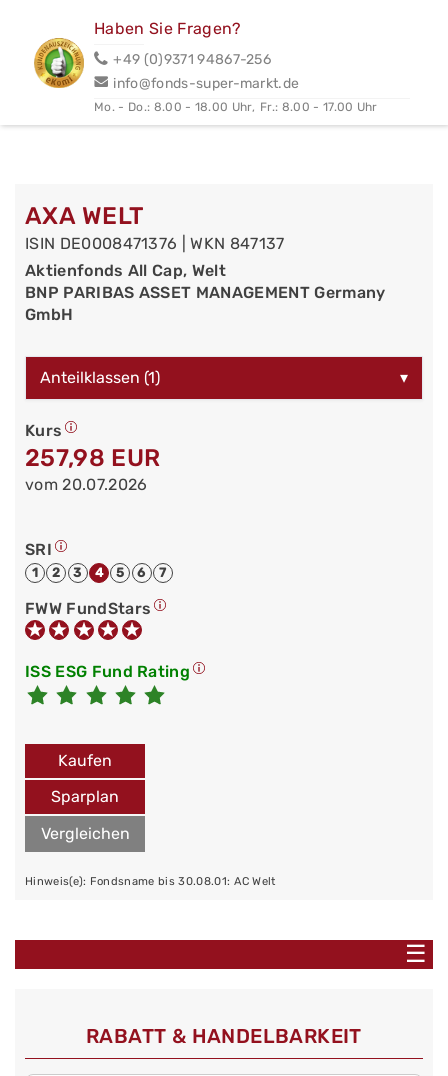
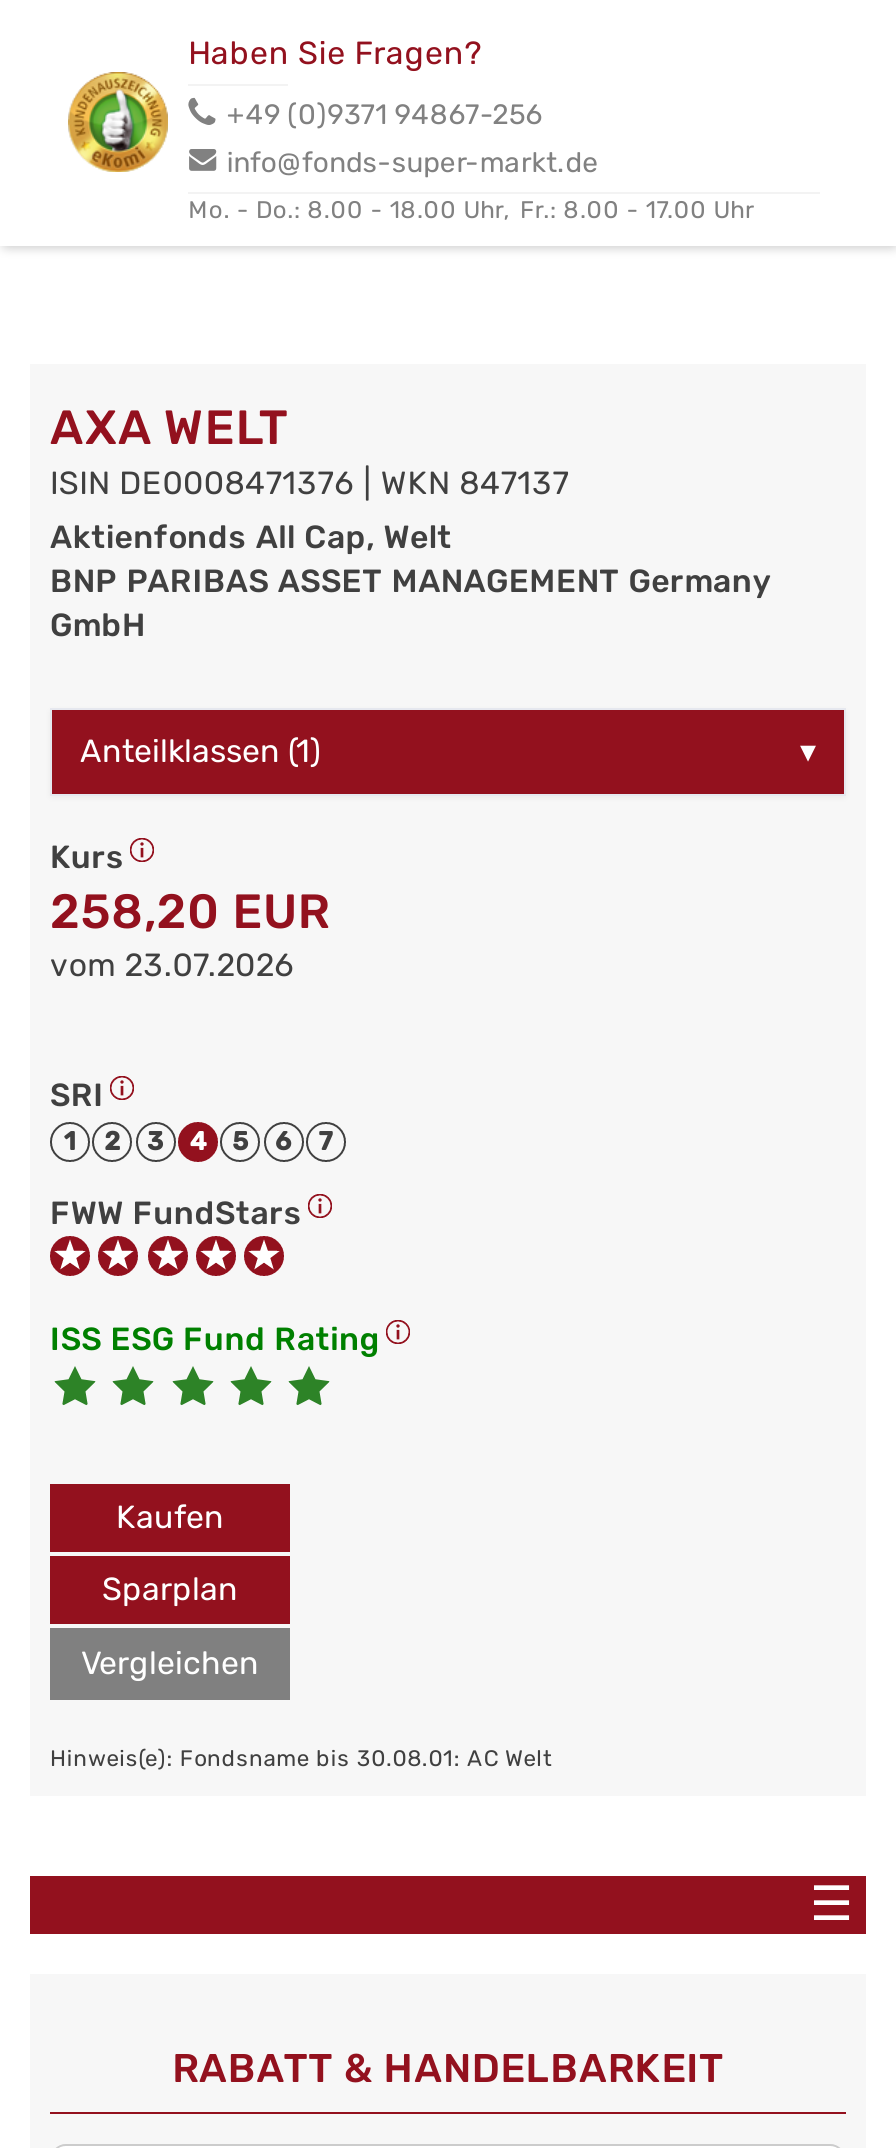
- 257,98 EUR
+ 258,20 EUR

- vom 20.07.2026
+ vom 23.07.2026
